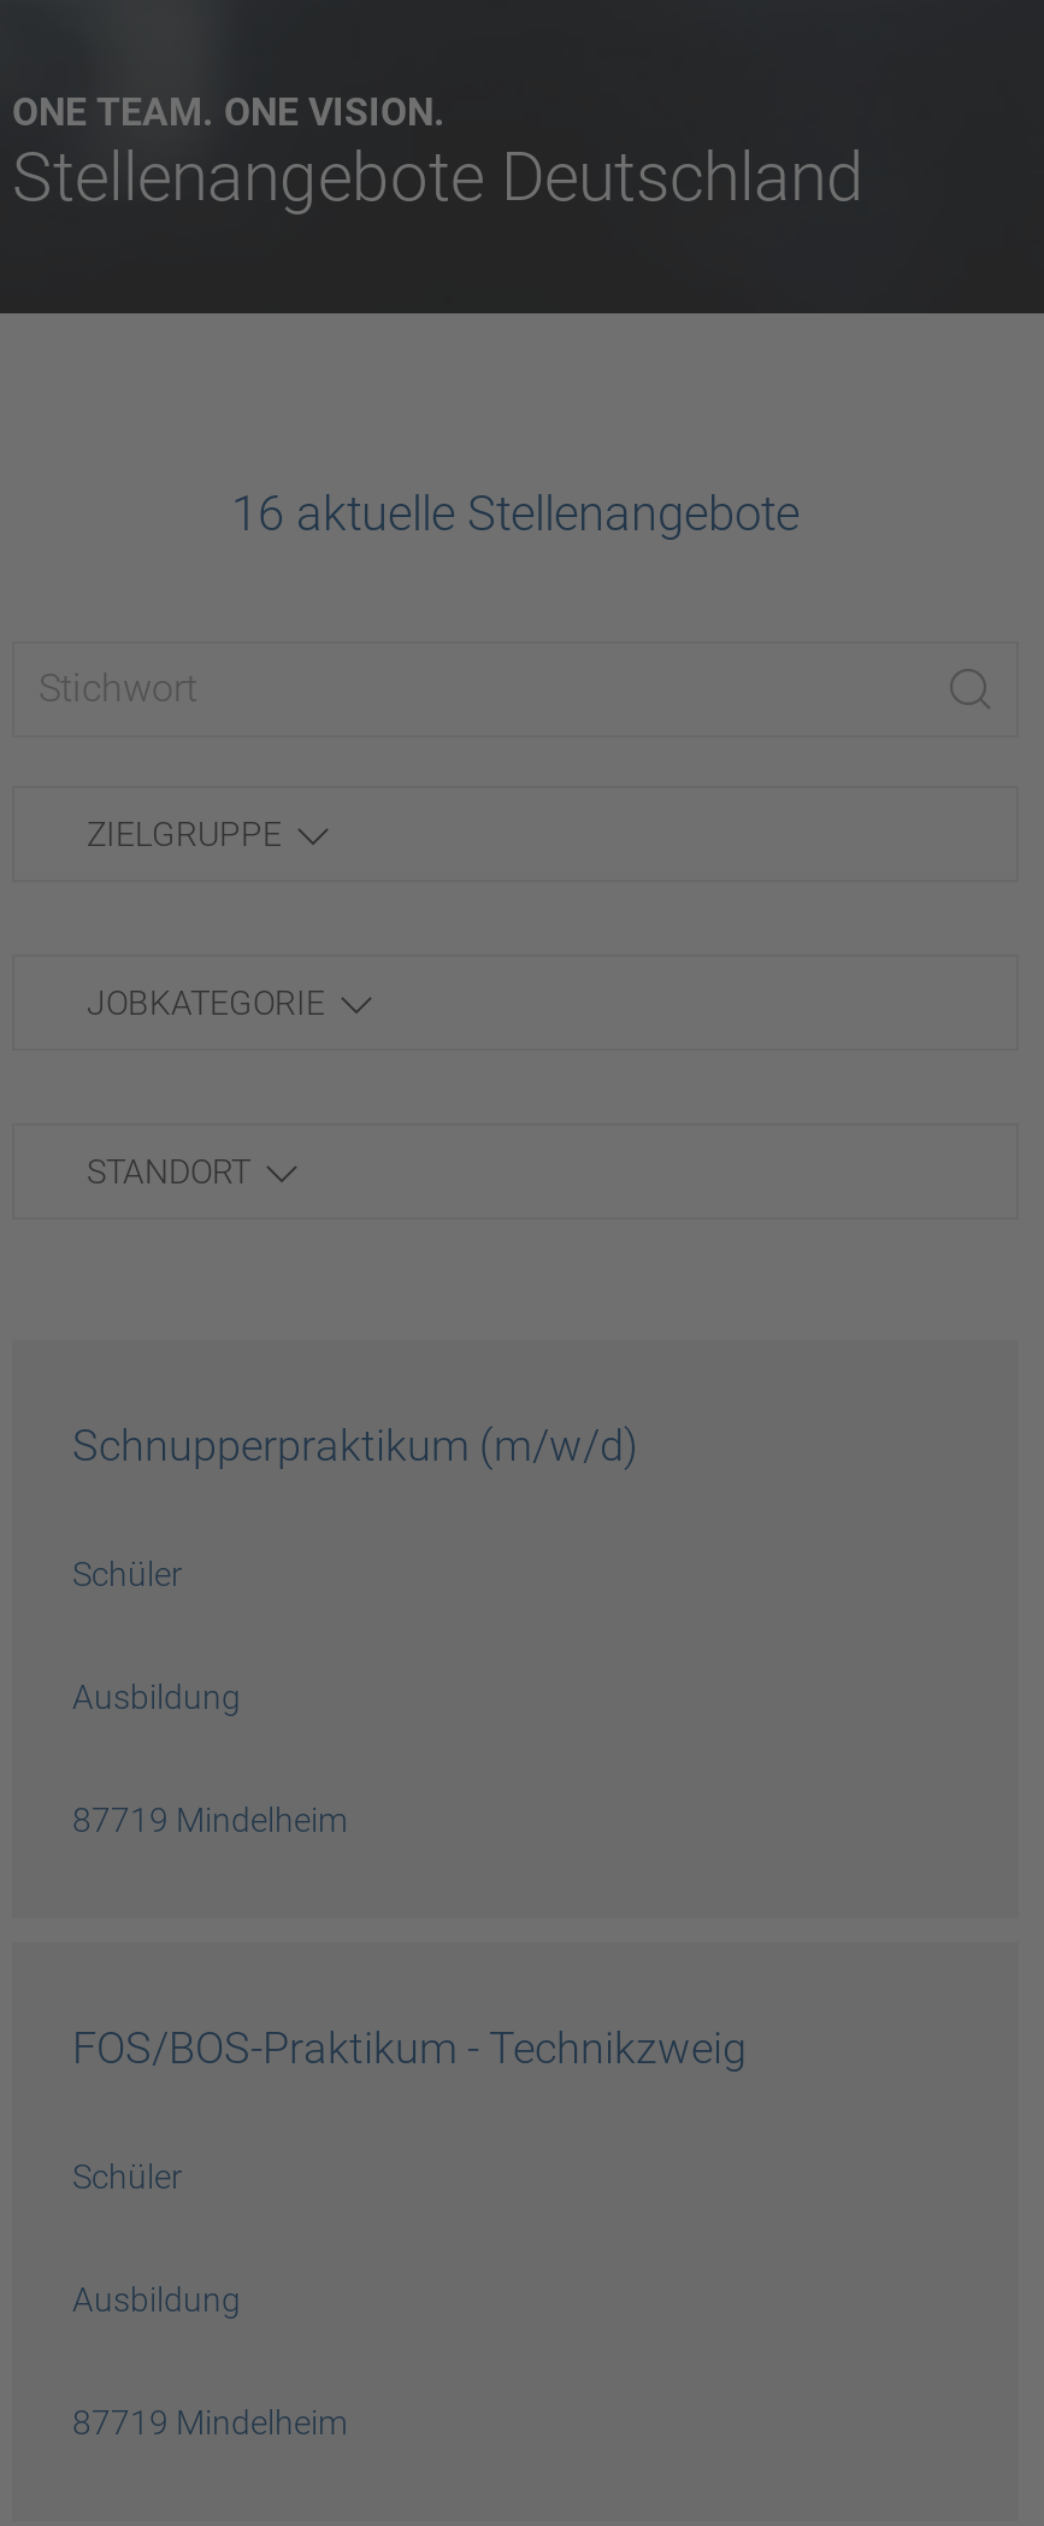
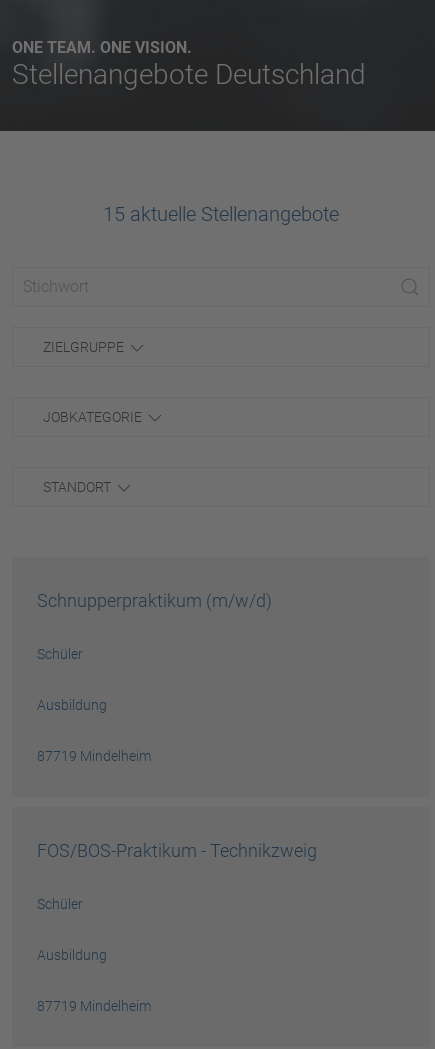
- 16 aktuelle Stellenangebote
+ 15 aktuelle Stellenangebote
